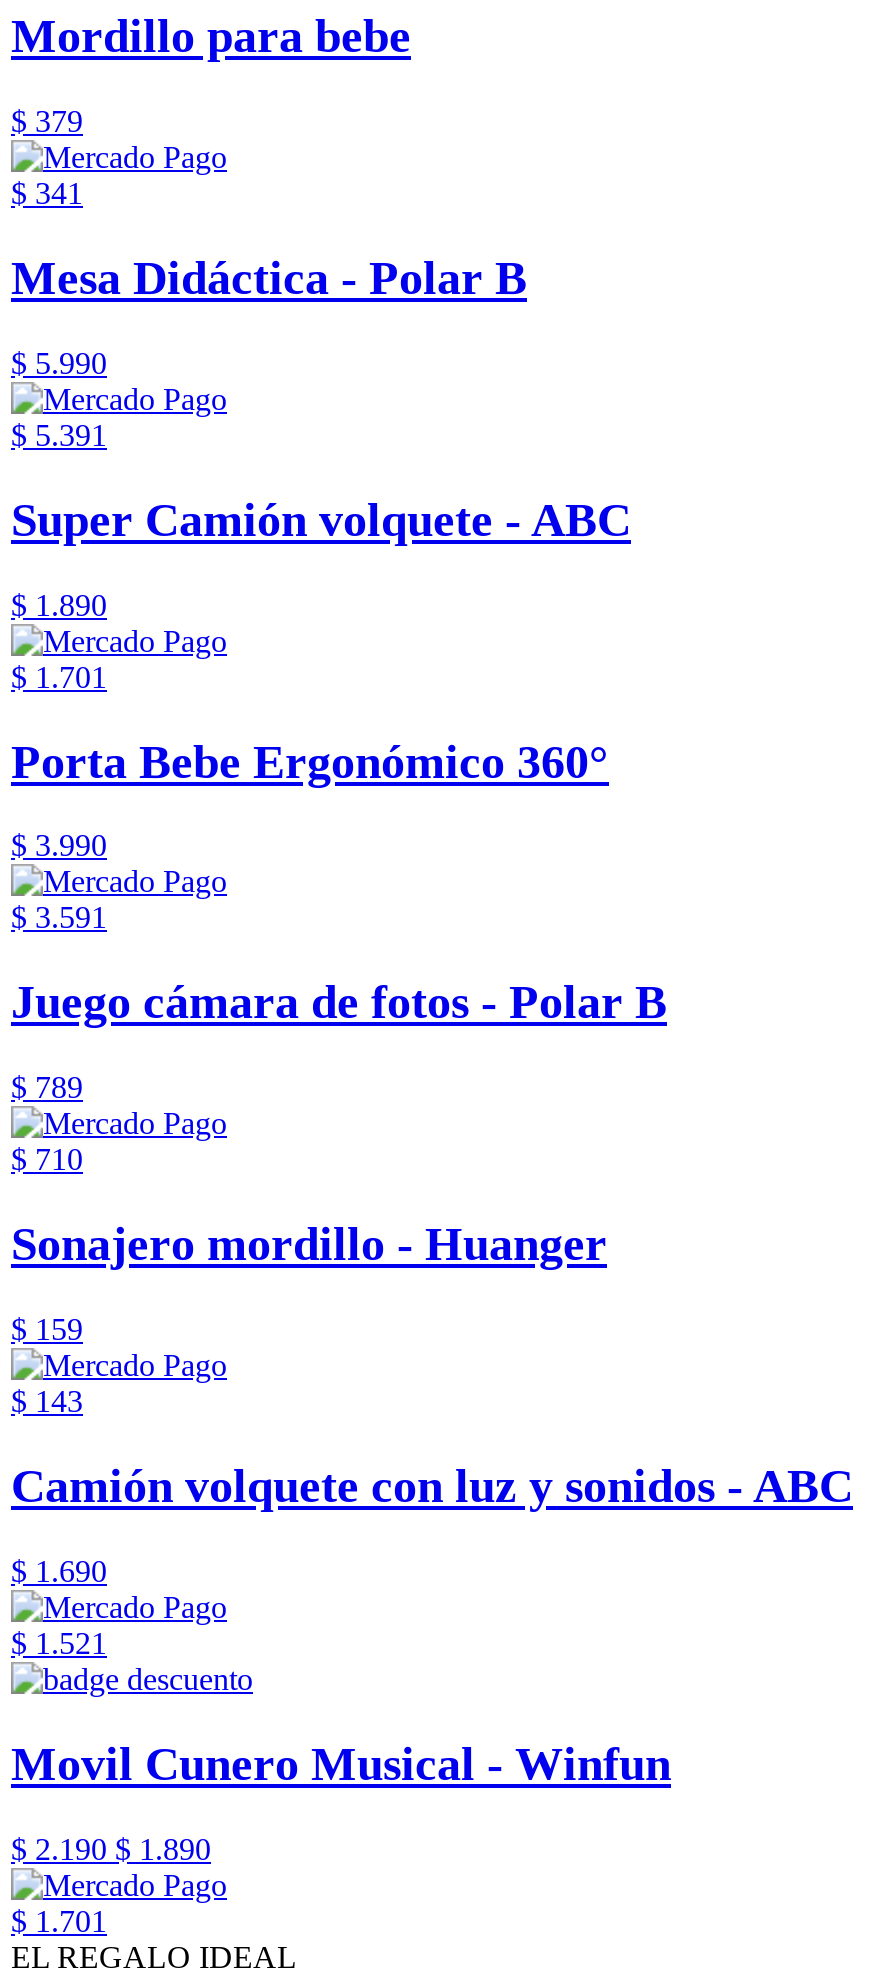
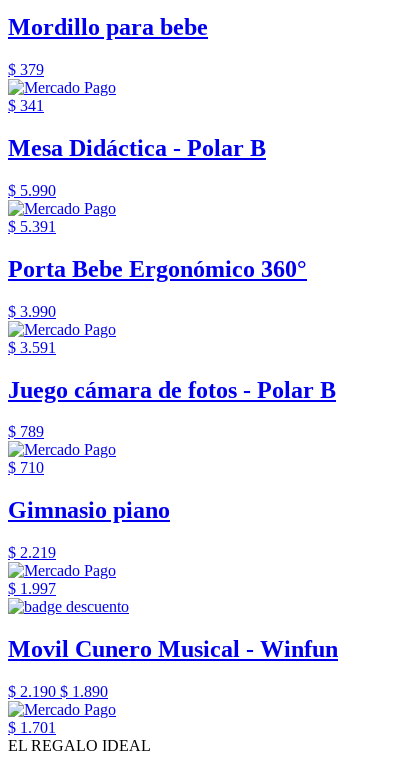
- Super Camión volquete - ABC
- $ 1.890
- $ 1.701

- Sonajero mordillo - Huanger
- $ 159
- $ 143
- Camión volquete con luz y sonidos - ABC
- $ 1.690
- $ 1.521
+ Gimnasio piano
+ $ 2.219
+ $ 1.997
